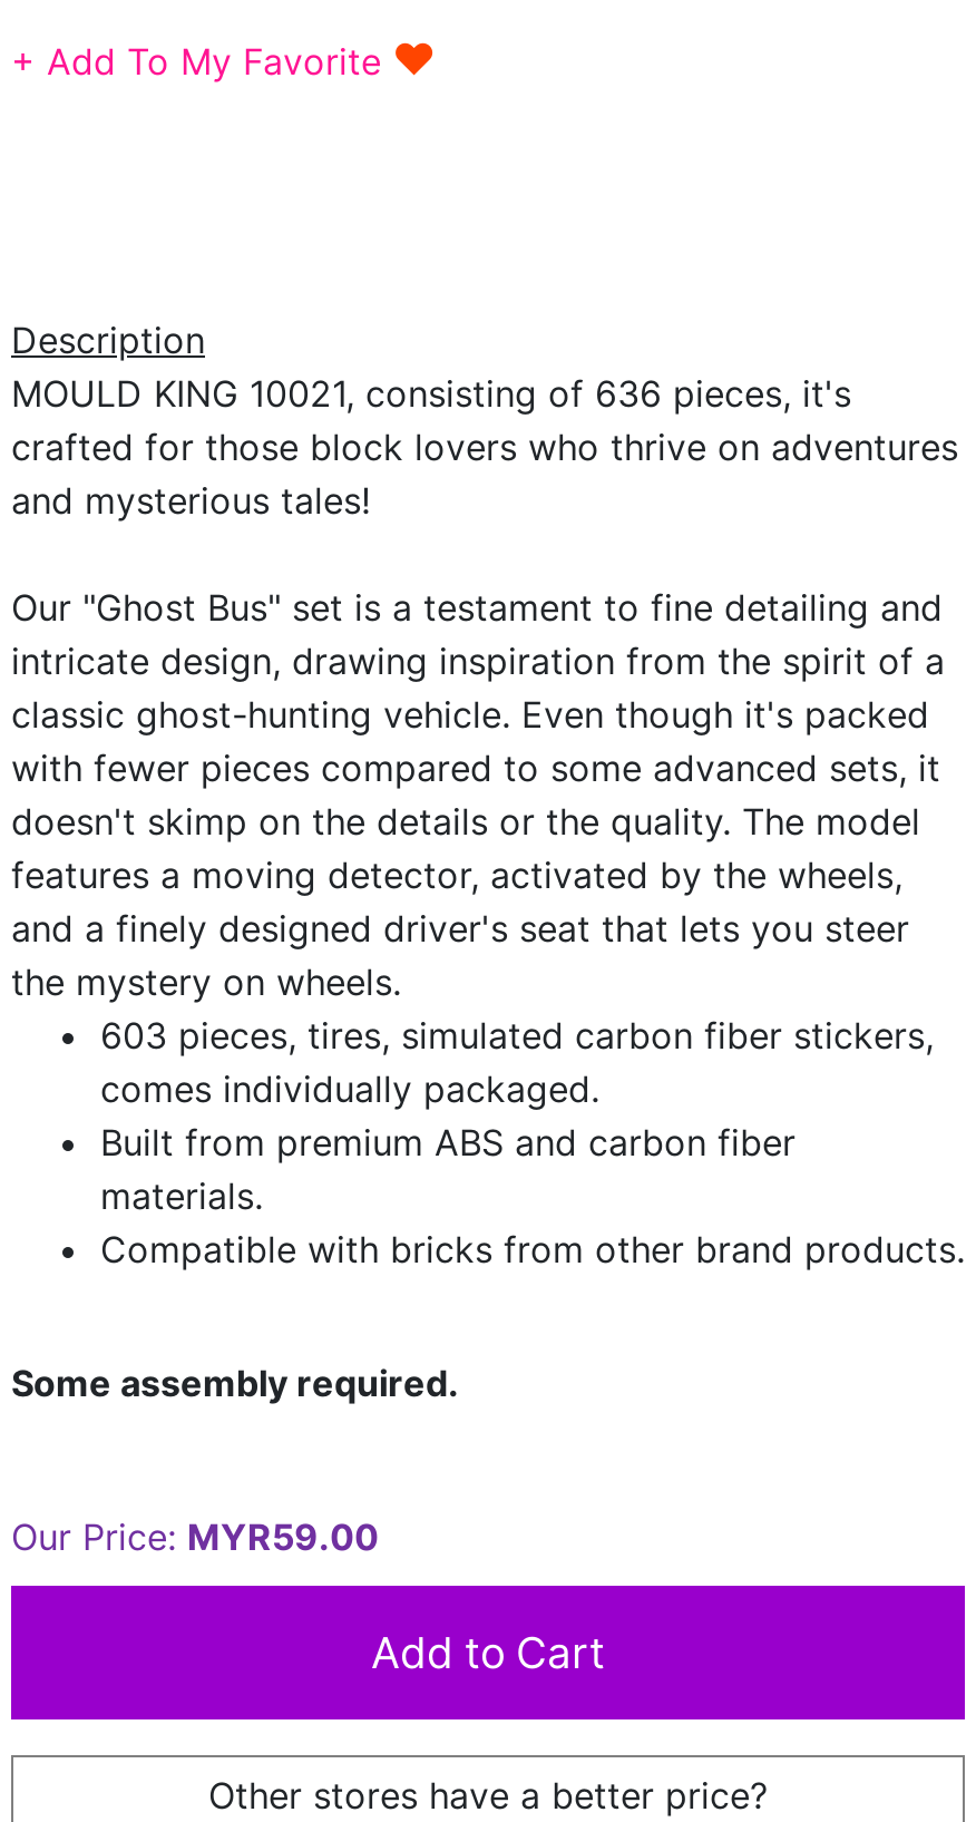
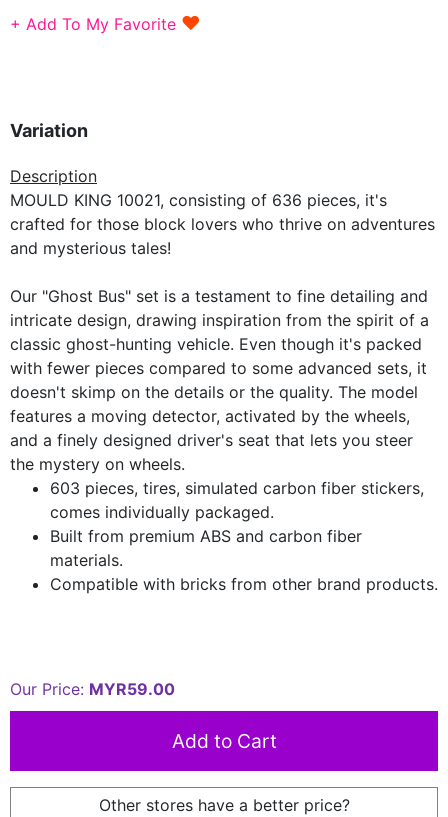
+ Variation

moved down: Description | MOULD KING 10021, consisting of 636 pieces, it's | crafted for those block lovers who thrive on adventures | ... | materials. | Compatible with bricks from other brand products.

- Some assembly required.
